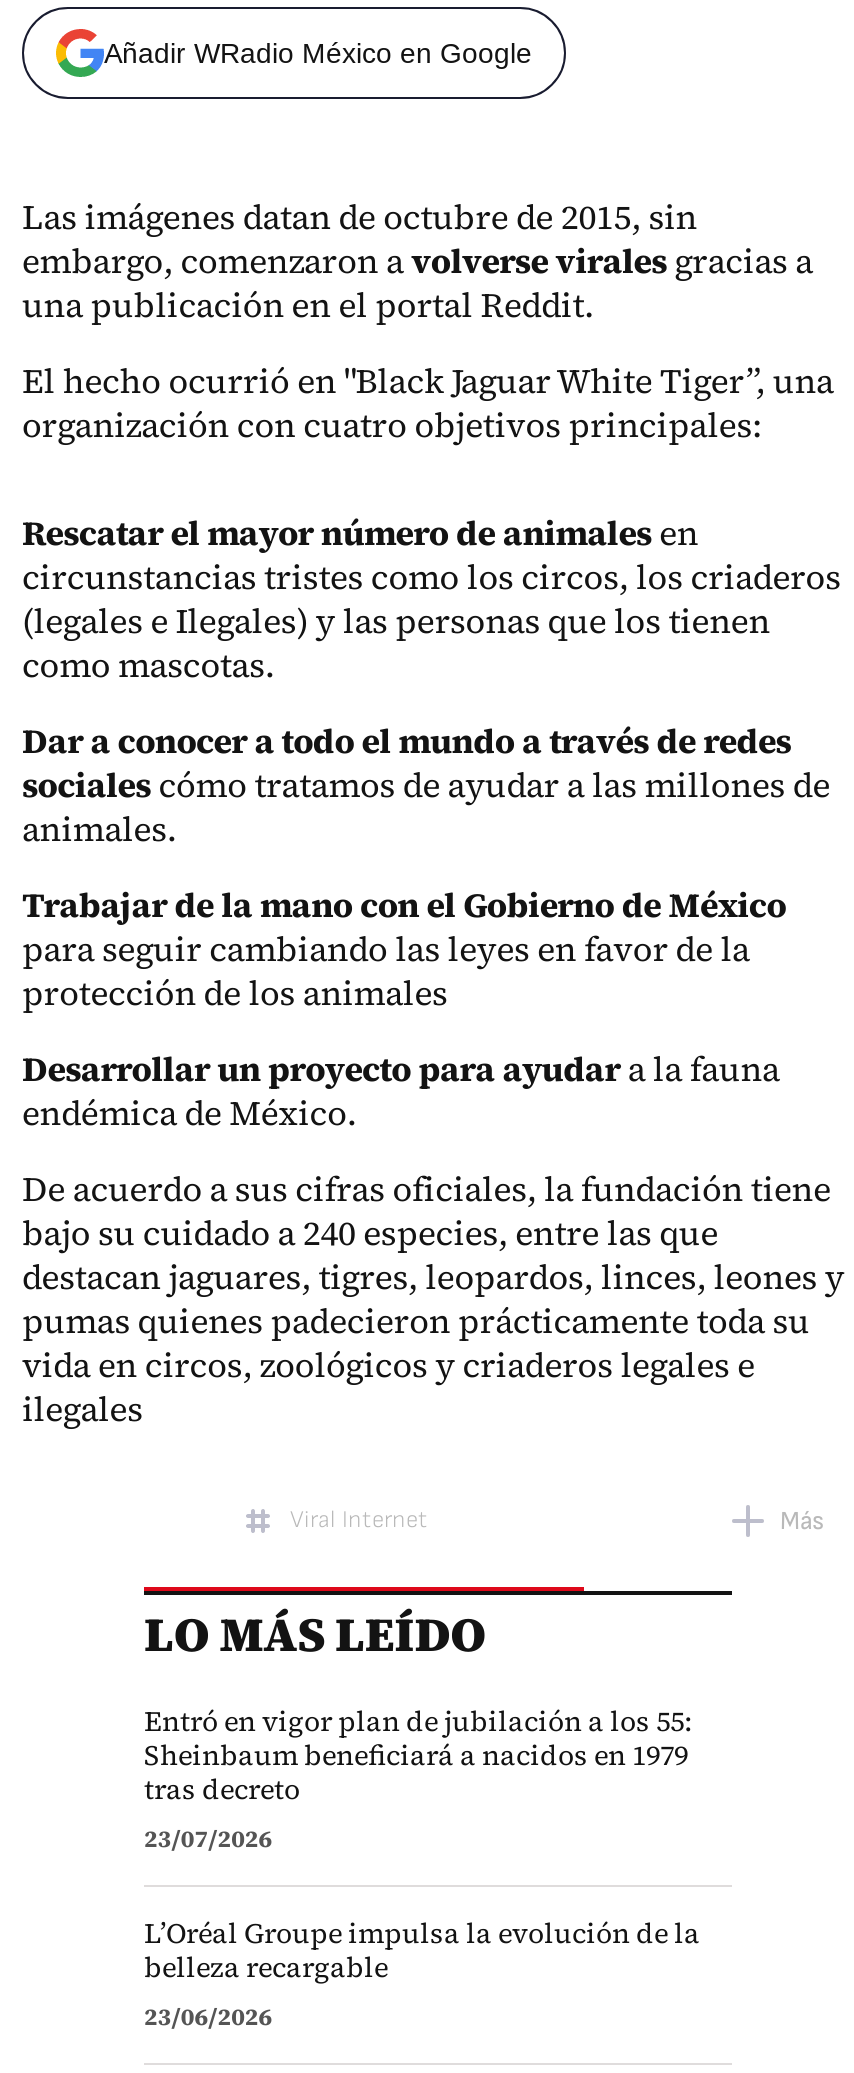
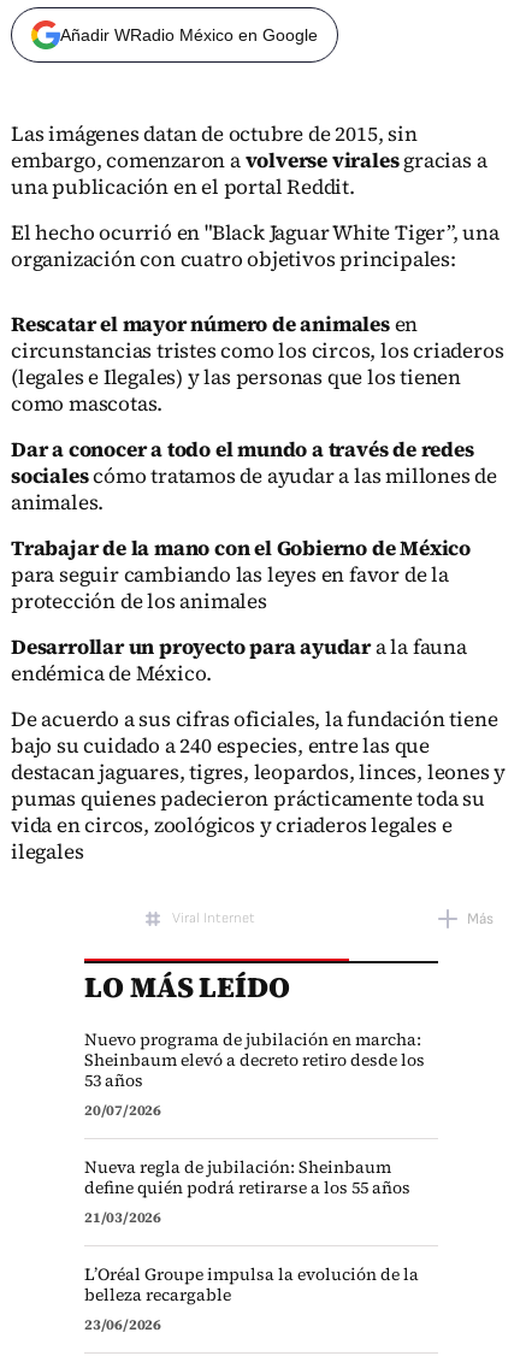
- Entró en vigor plan de jubilación a los 55:
- Sheinbaum beneficiará a nacidos en 1979
- tras decreto
- 23/07/2026
+ Nuevo programa de jubilación en marcha:
+ Sheinbaum elevó a decreto retiro desde los
+ 53 años
+ 20/07/2026
+ Nueva regla de jubilación: Sheinbaum
+ define quién podrá retirarse a los 55 años
+ 21/03/2026
